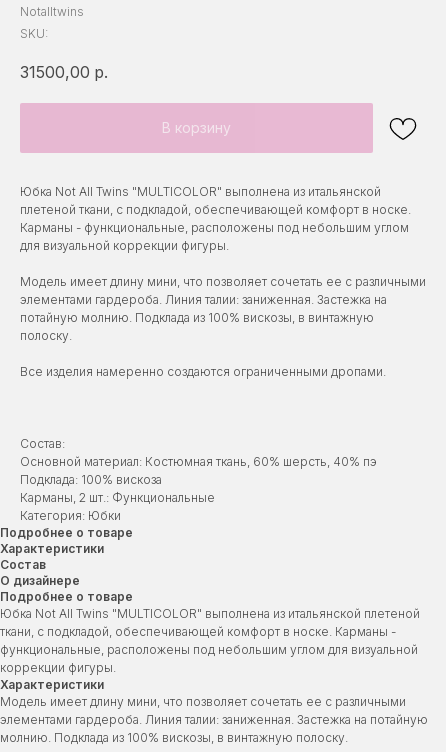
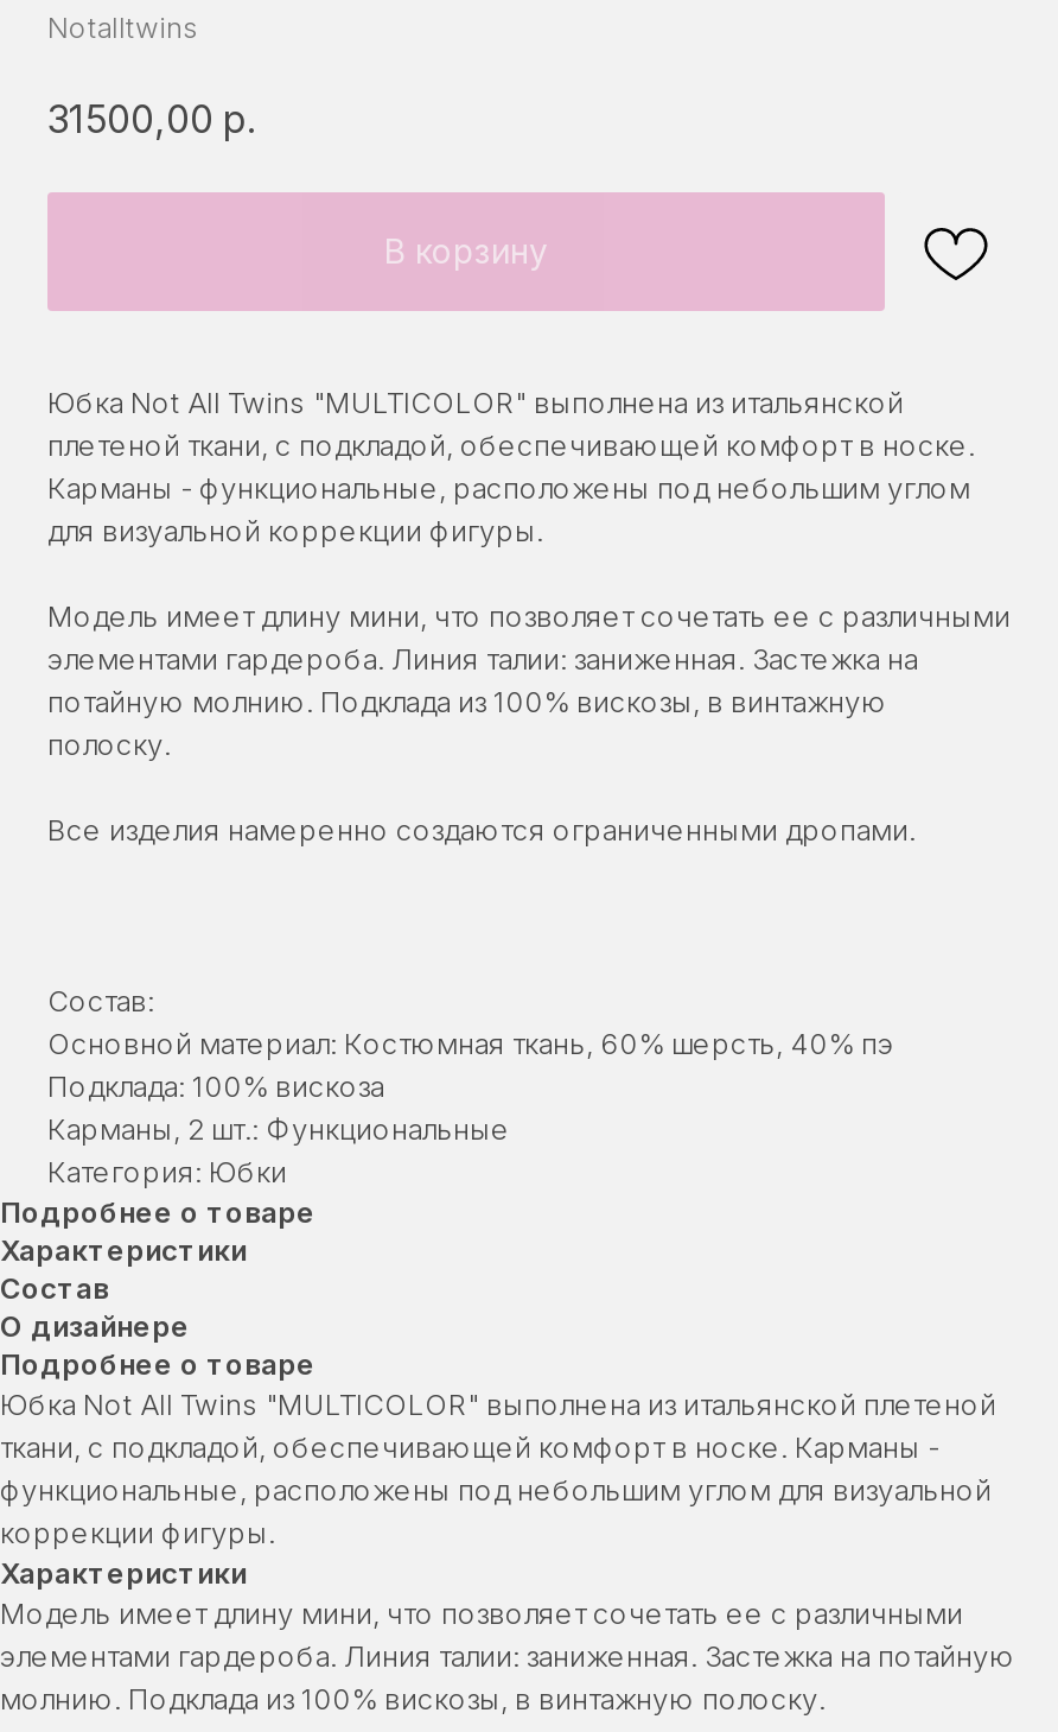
- SKU:
